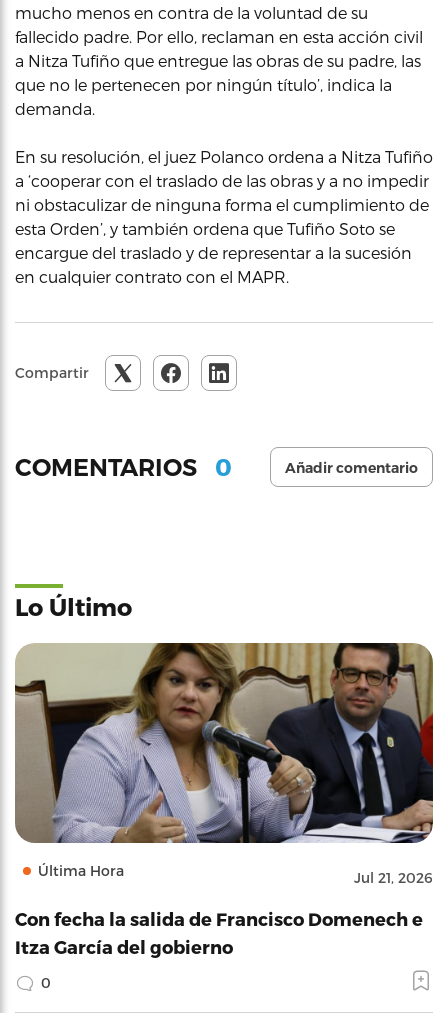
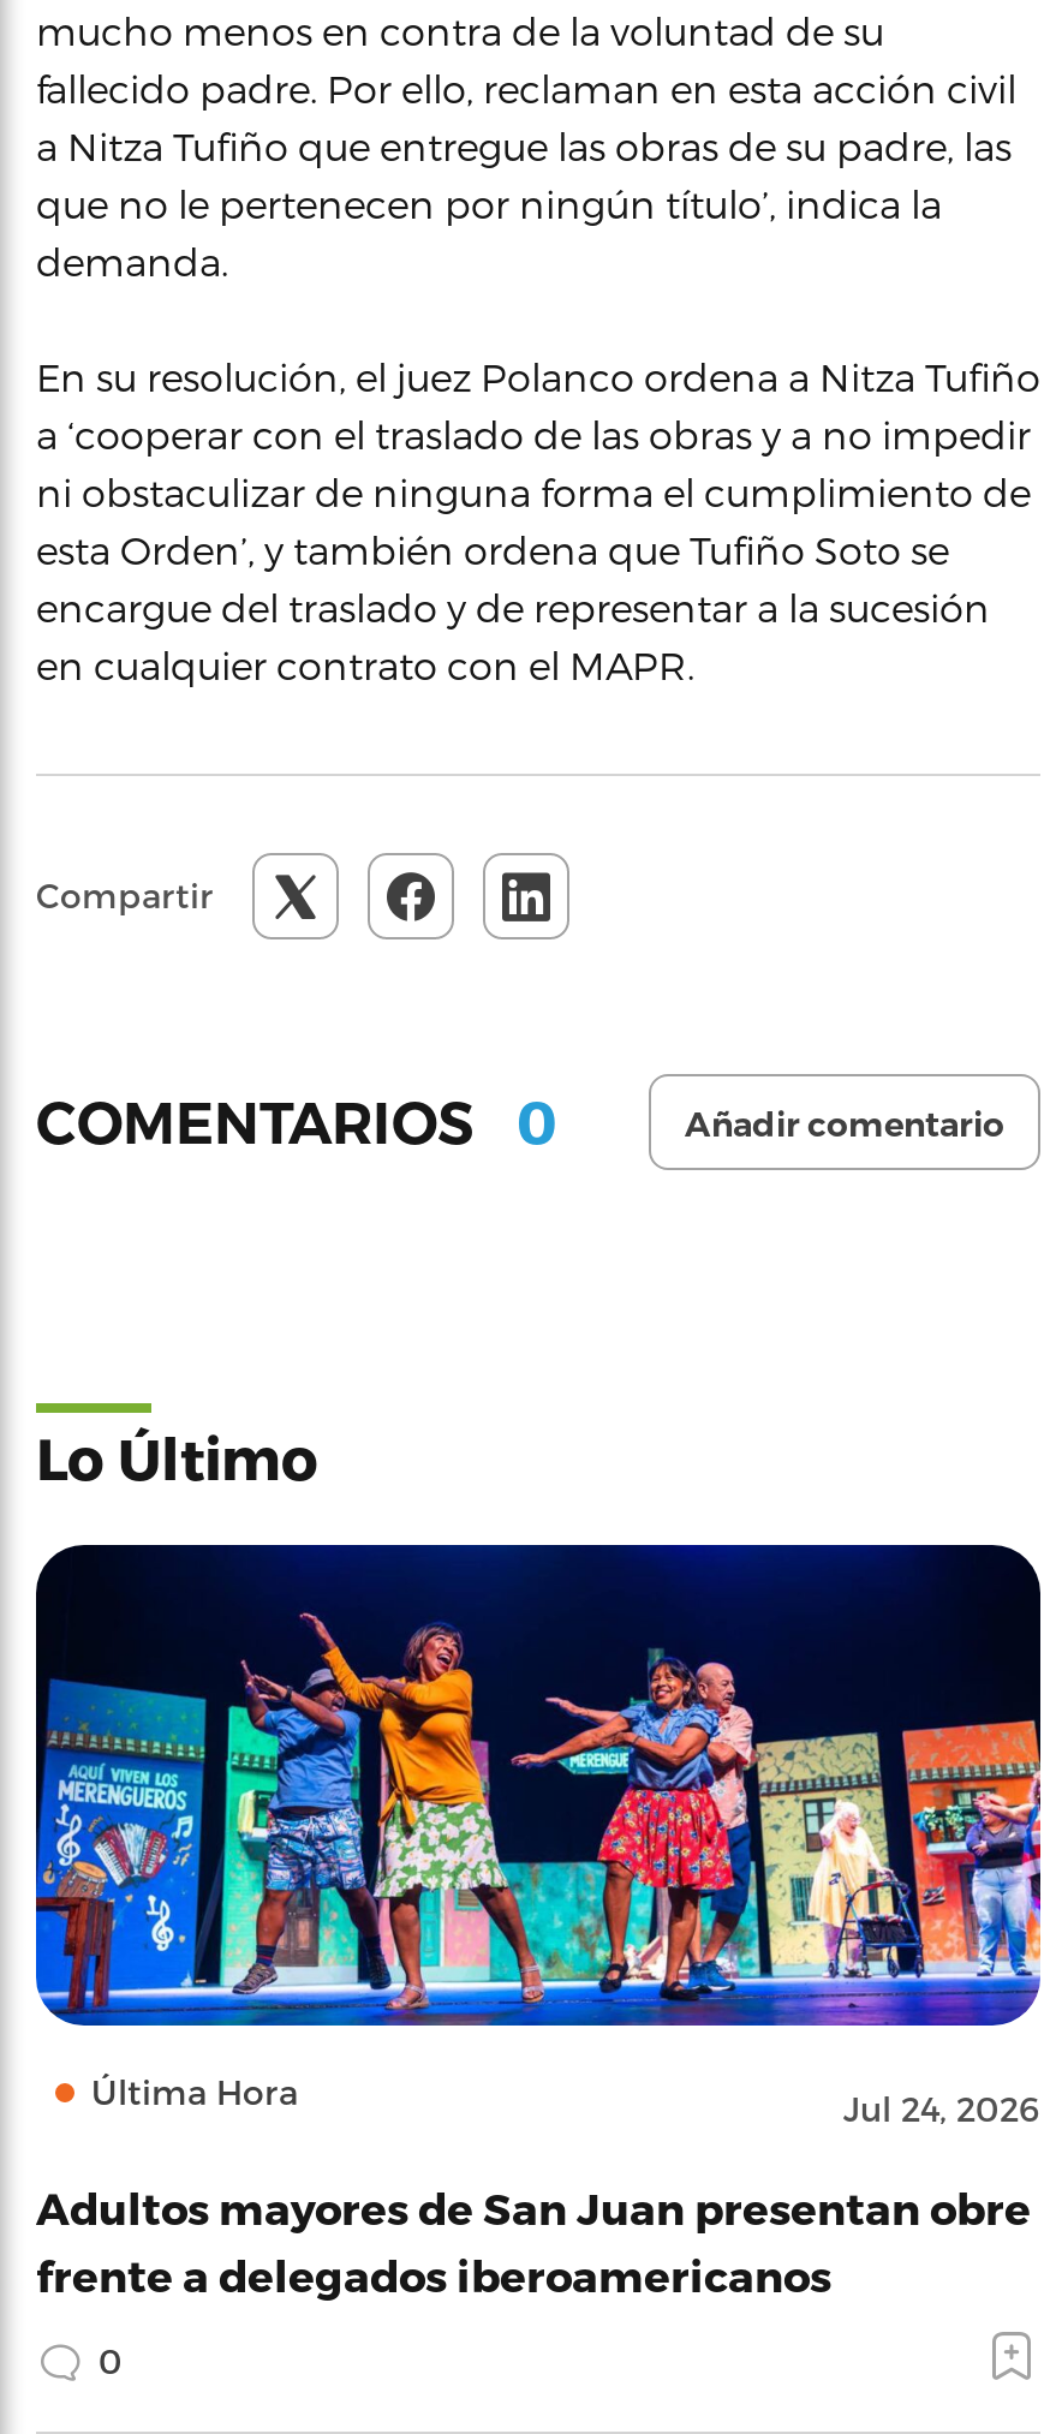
- [image]
- Jul 21, 2026
+ [image]
+ Jul 24, 2026

- Con fecha la salida de Francisco Domenech e
- Itza García del gobierno
+ Adultos mayores de San Juan presentan obre
+ frente a delegados iberoamericanos
